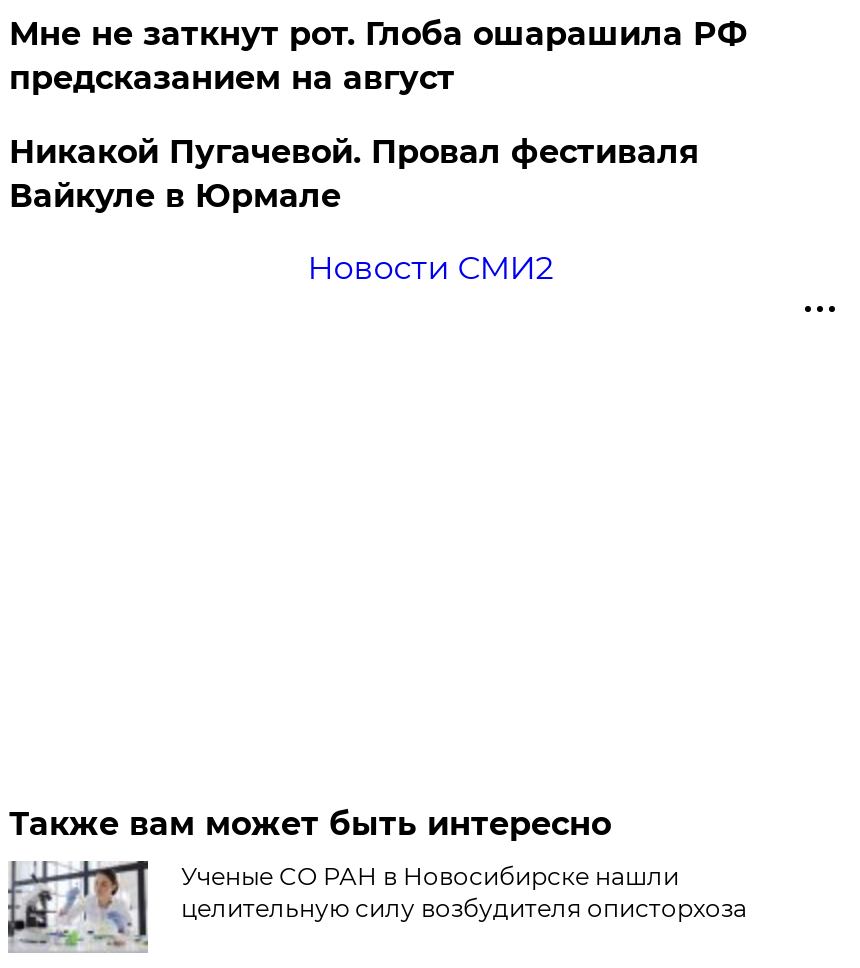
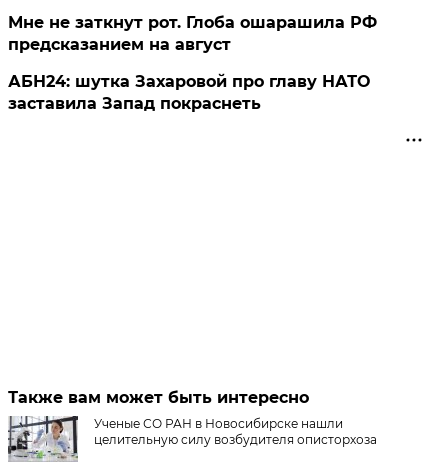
- Никакой Пугачевой. Провал фестиваля
- Вайкуле в Юрмале
- Новости СМИ2
+ АБН24: шутка Захаровой про главу НАТО
+ заставила Запад покраснеть
